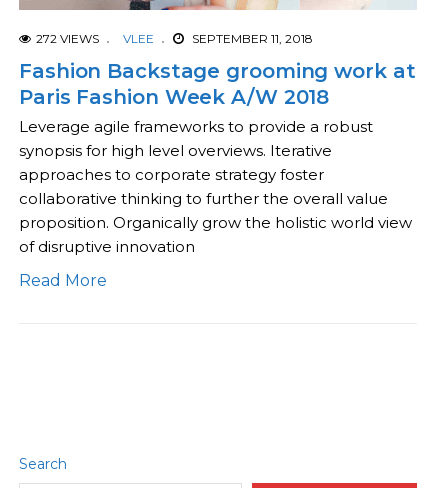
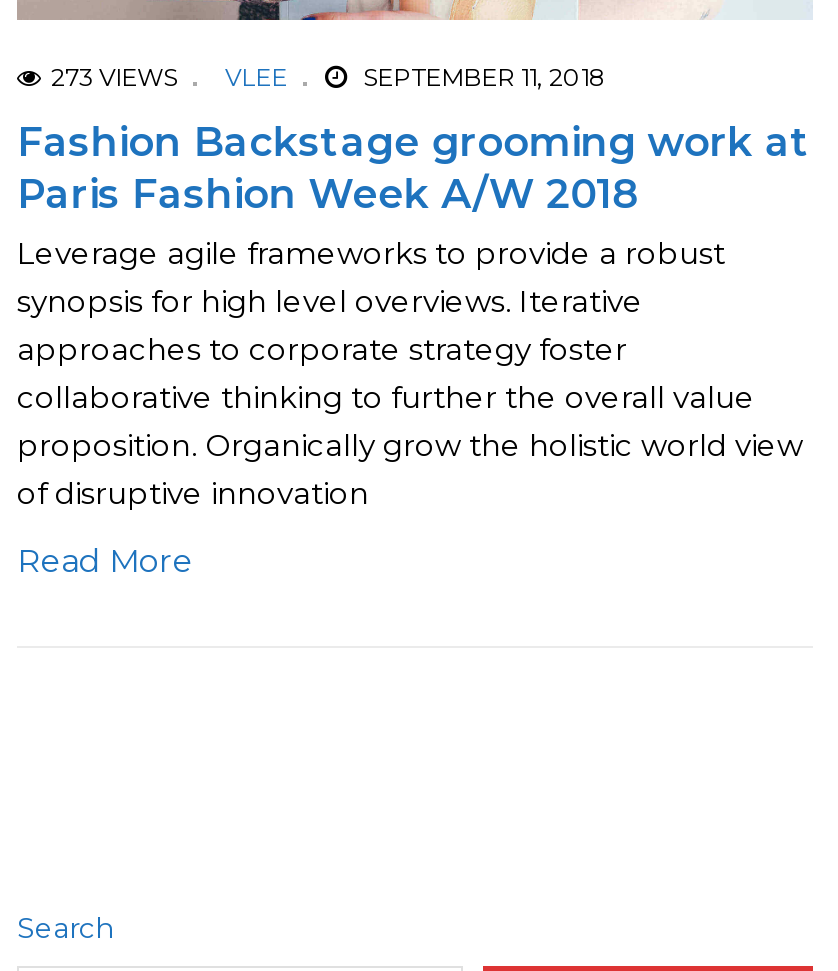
- 272 VIEWS VLEE
+ 273 VIEWS VLEE
